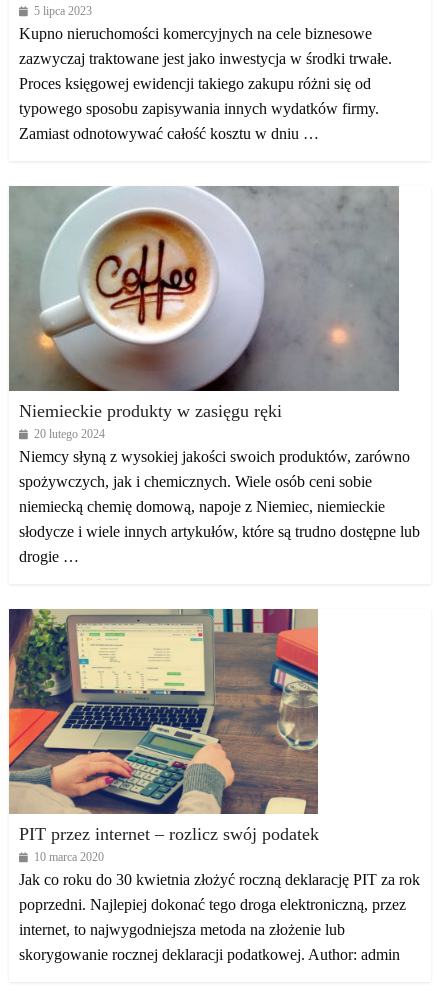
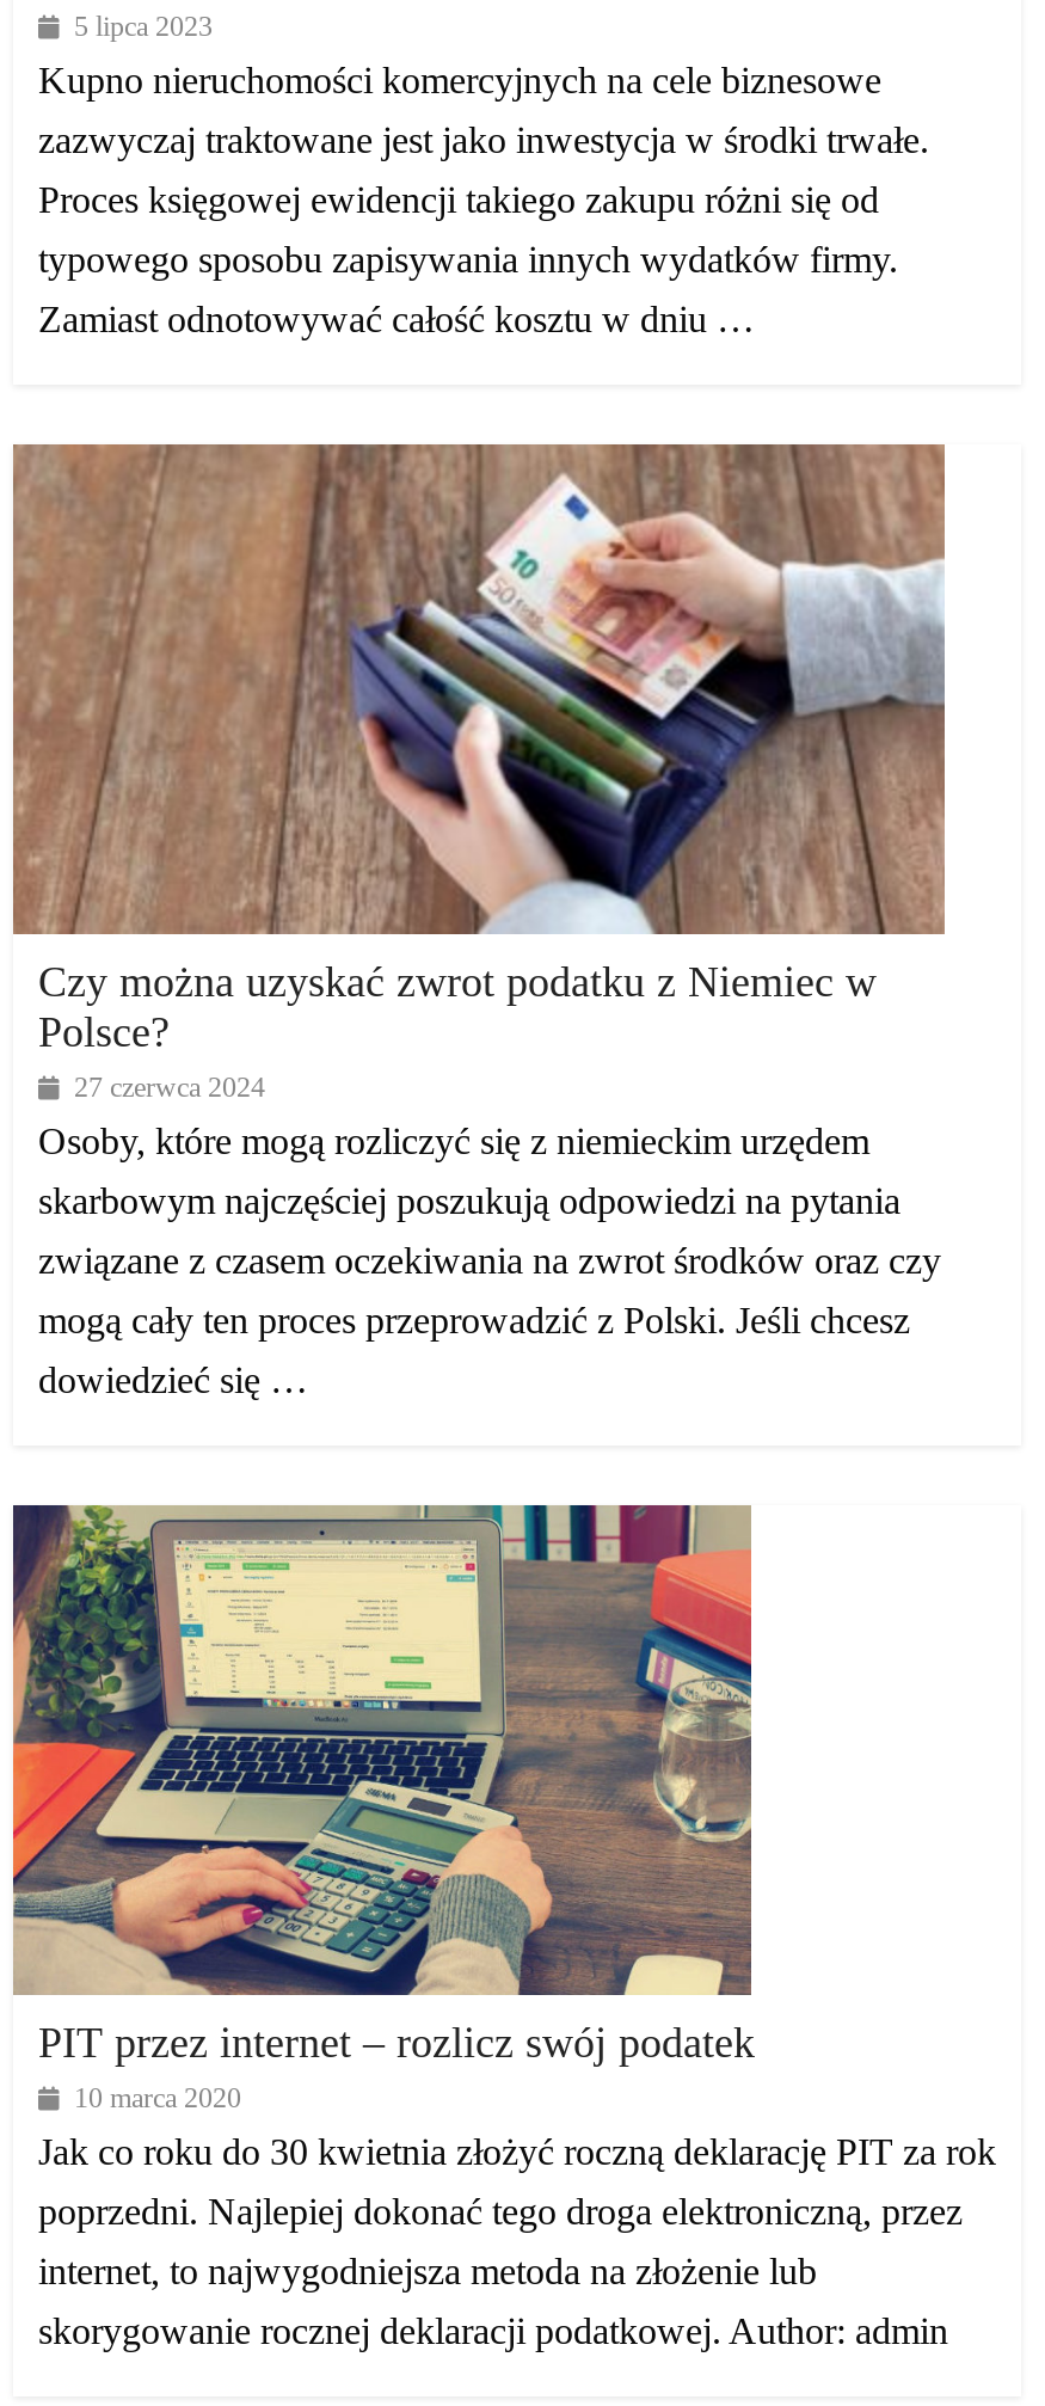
- [image]
- Niemieckie produkty w zasięgu ręki
- 20 lutego 2024
- Niemcy słyną z wysokiej jakości swoich produktów, zarówno
+ [image]
+ Czy można uzyskać zwrot podatku z Niemiec w
+ Polsce?
+ 27 czerwca 2024
+ Osoby, które mogą rozliczyć się z niemieckim urzędem

- spożywczych, jak i chemicznych. Wiele osób ceni sobie
+ skarbowym najczęściej poszukują odpowiedzi na pytania

- niemiecką chemię domową, napoje z Niemiec, niemieckie
+ związane z czasem oczekiwania na zwrot środków oraz czy

- słodycze i wiele innych artykułów, które są trudno dostępne lub
+ mogą cały ten proces przeprowadzić z Polski. Jeśli chcesz

- drogie …
+ dowiedzieć się …
